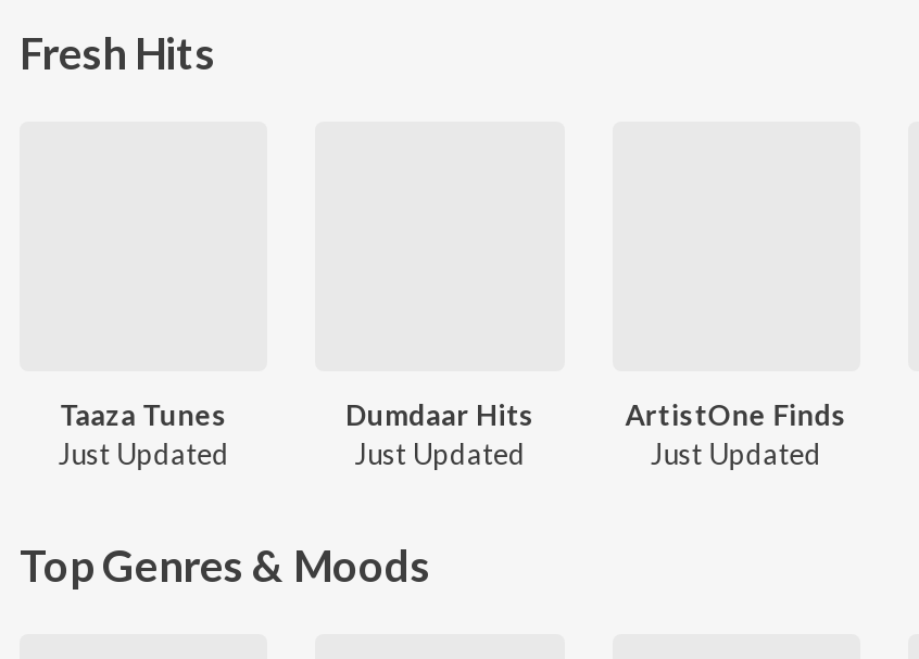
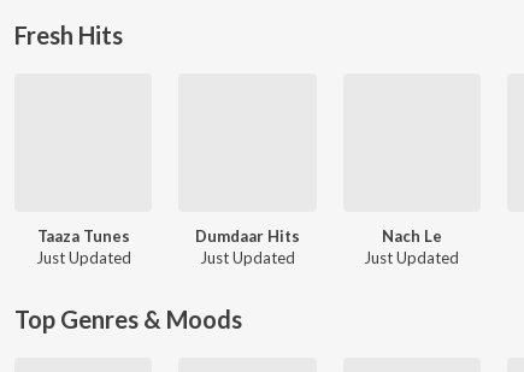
- ArtistOne Finds
+ Nach Le
